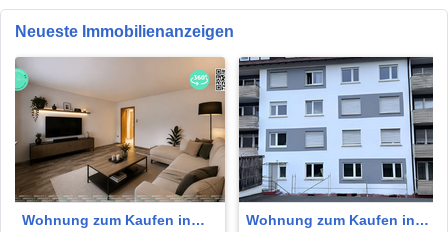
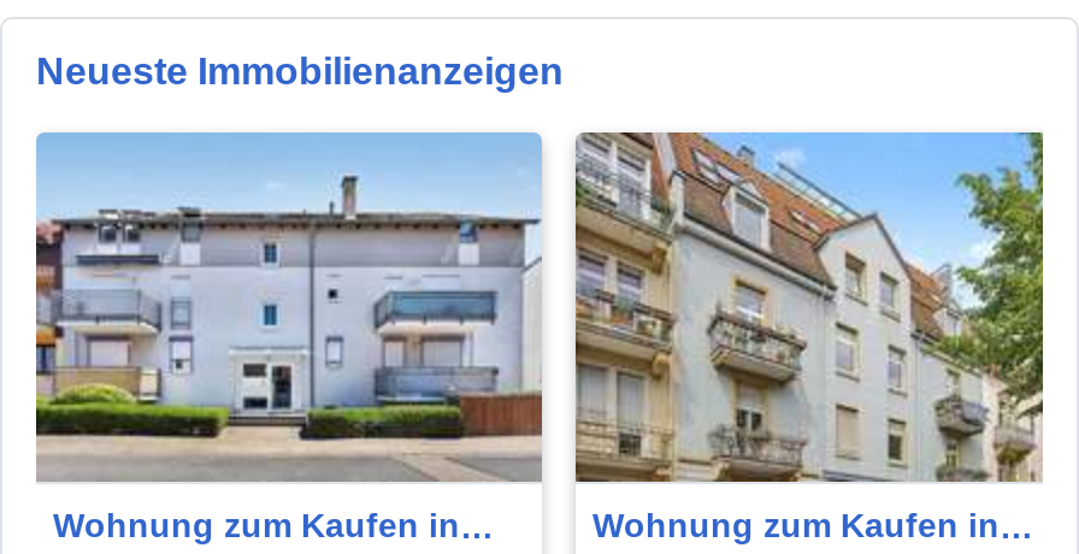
- [image]
+ [image]

- [image]
+ [image]
